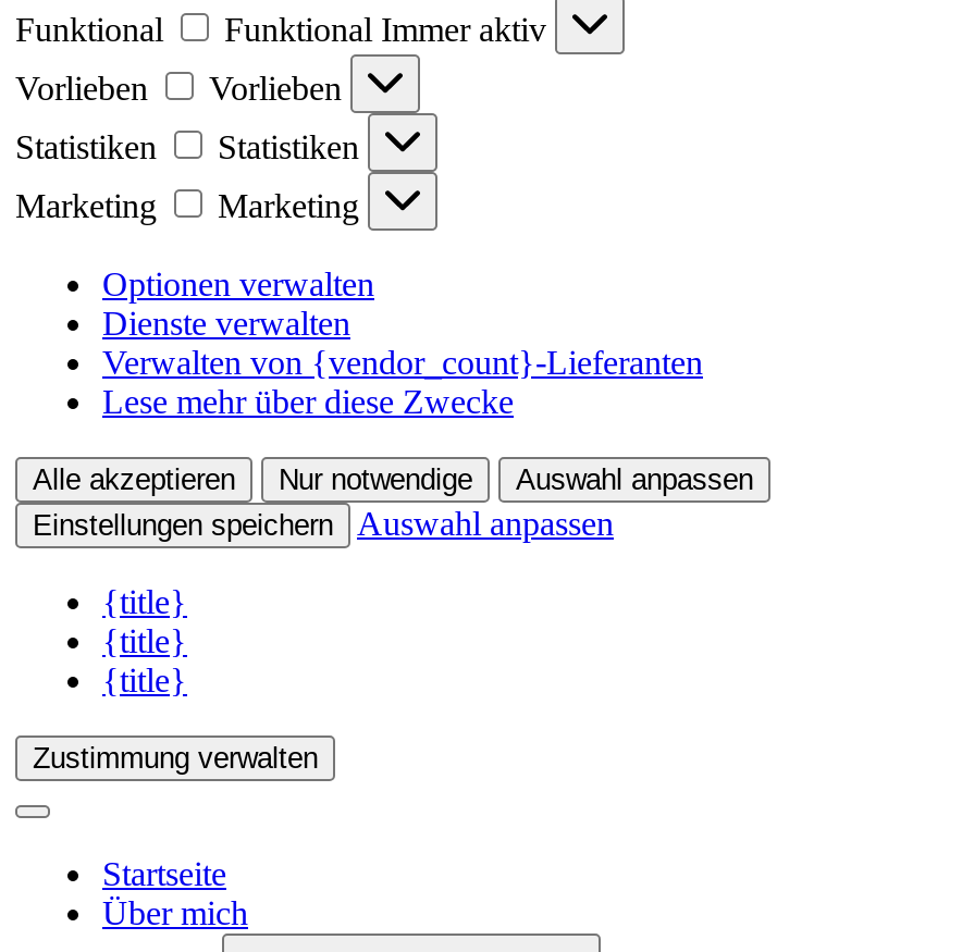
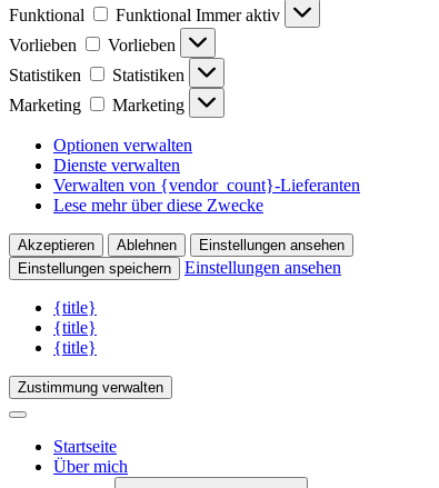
- Alle akzeptieren
- Nur notwendige
- Auswahl anpassen
+ Akzeptieren
+ Ablehnen
+ Einstellungen ansehen

- Auswahl anpassen
+ Einstellungen ansehen
